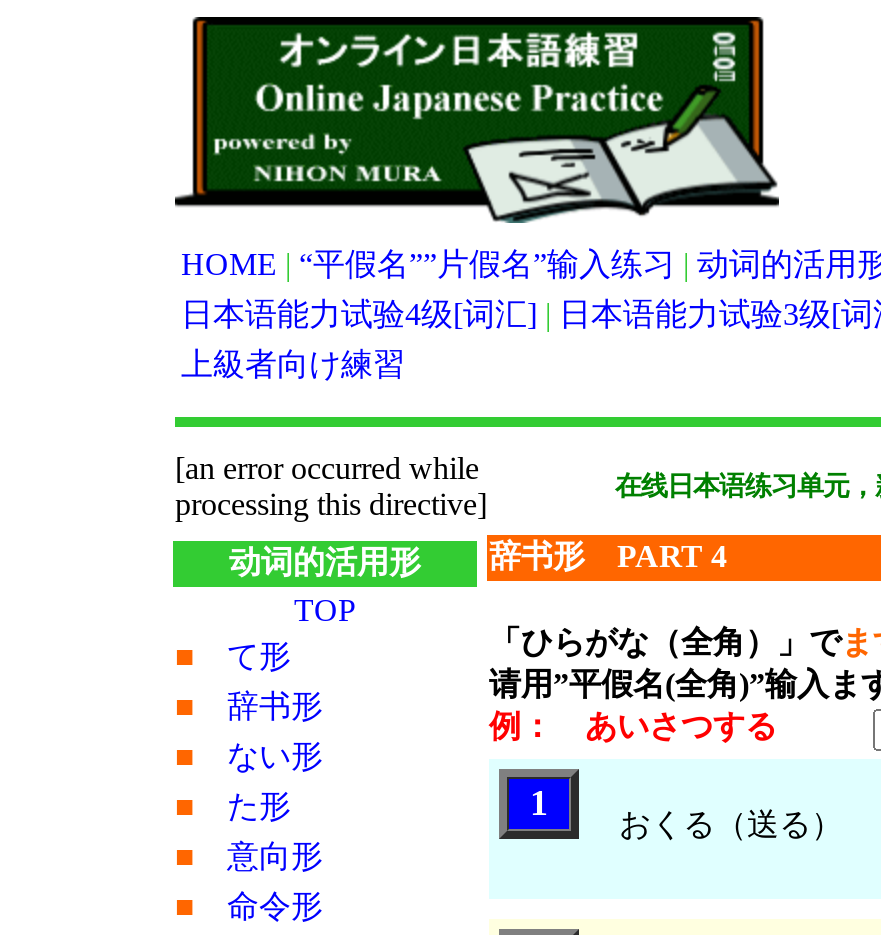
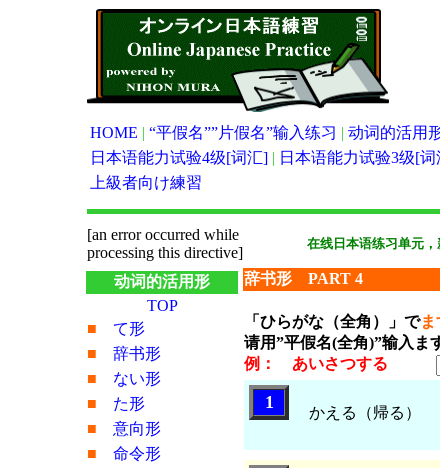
- おくる（送る）
+ かえる（帰る）
